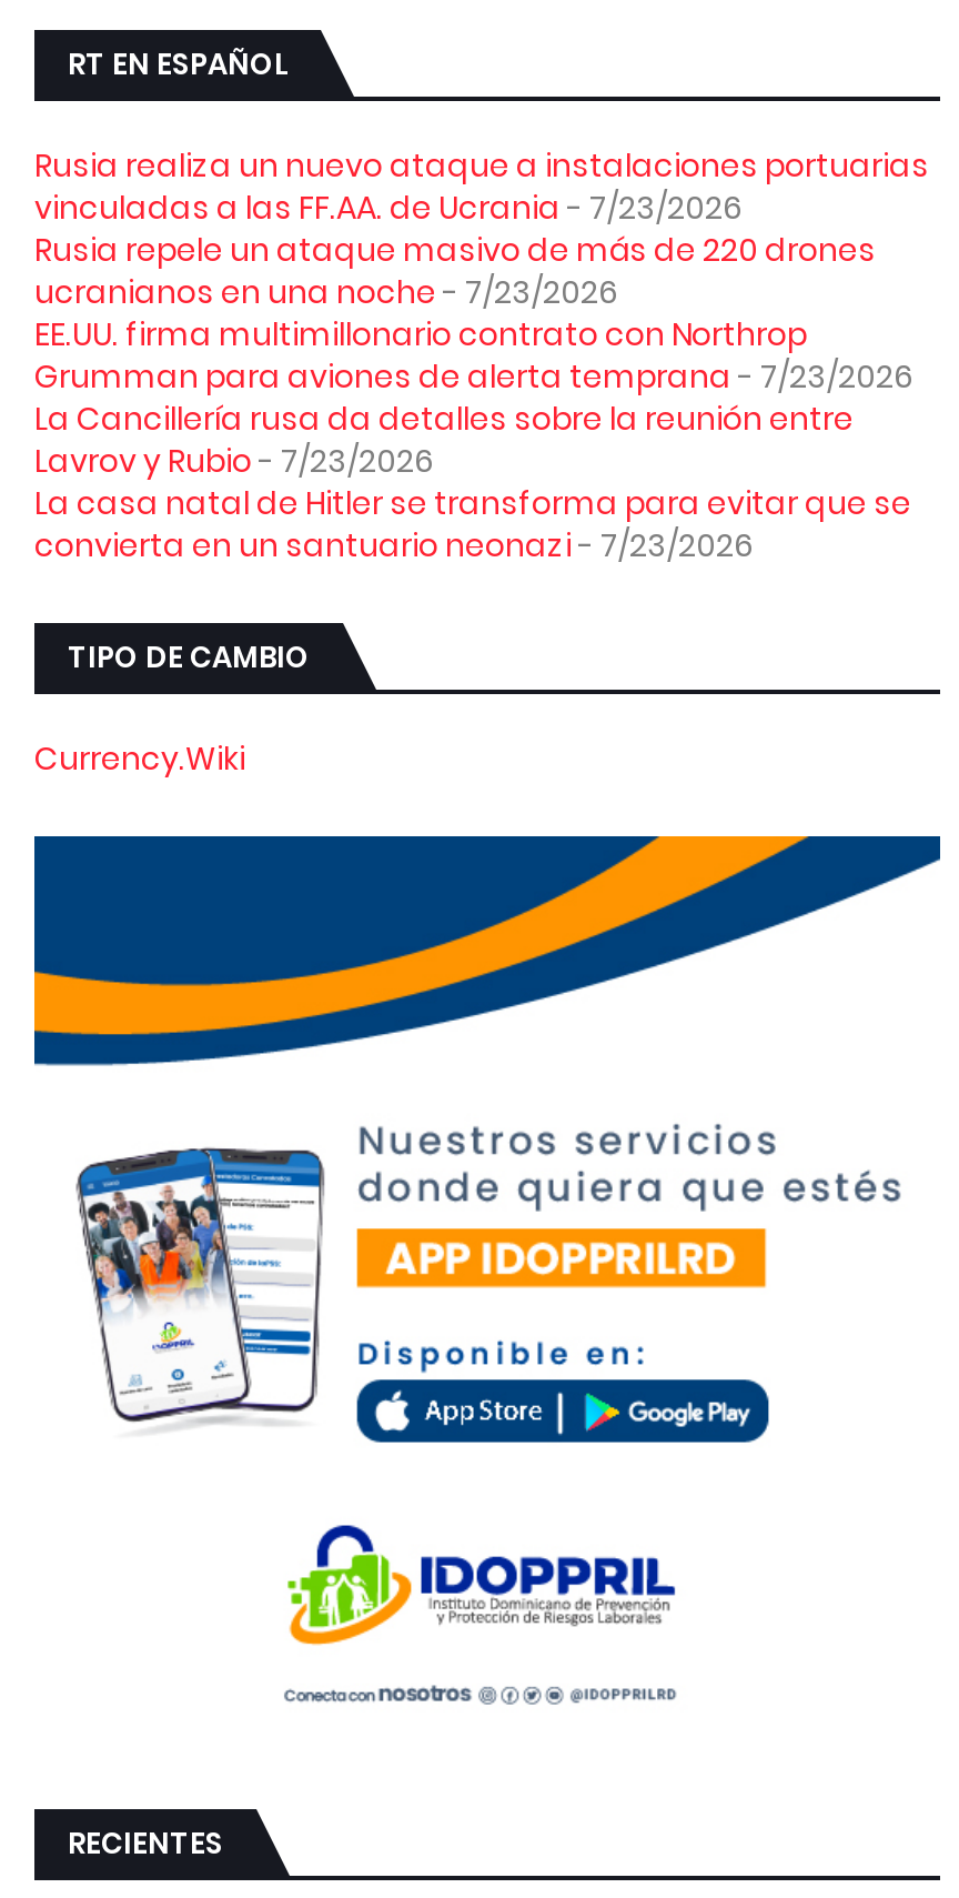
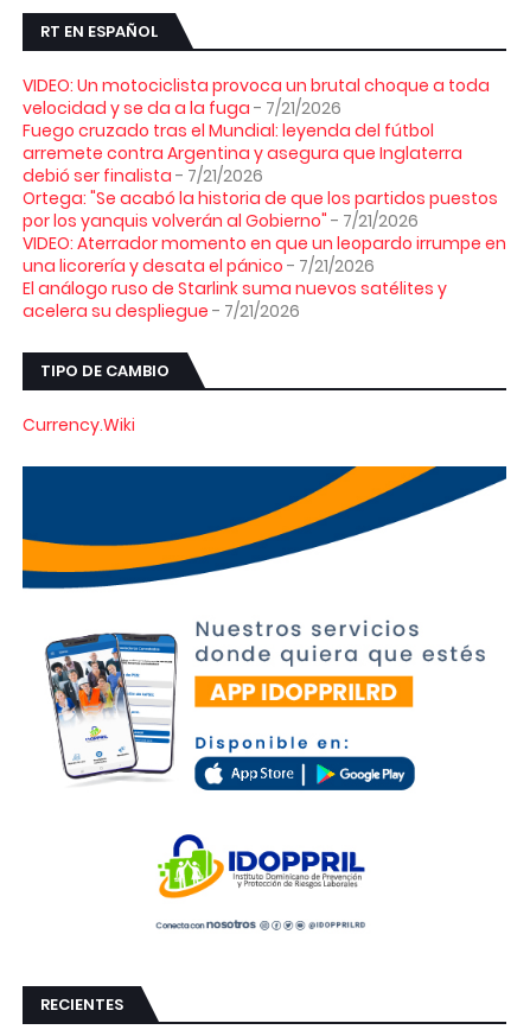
- Rusia realiza un nuevo ataque a instalaciones portuarias
- vinculadas a las FF.AA. de Ucrania - 7/23/2026
- Rusia repele un ataque masivo de más de 220 drones
- ucranianos en una noche - 7/23/2026
- EE.UU. firma multimillonario contrato con Northrop
- Grumman para aviones de alerta temprana - 7/23/2026
- La Cancillería rusa da detalles sobre la reunión entre
- Lavrov y Rubio - 7/23/2026
- La casa natal de Hitler se transforma para evitar que se
- convierta en un santuario neonazi - 7/23/2026
+ VIDEO: Un motociclista provoca un brutal choque a toda
+ velocidad y se da a la fuga - 7/21/2026
+ Fuego cruzado tras el Mundial: leyenda del fútbol
+ arremete contra Argentina y asegura que Inglaterra
+ debió ser finalista - 7/21/2026
+ Ortega: "Se acabó la historia de que los partidos puestos
+ por los yanquis volverán al Gobierno" - 7/21/2026
+ VIDEO: Aterrador momento en que un leopardo irrumpe en
+ una licorería y desata el pánico- 7/21/2026
+ El análogo ruso de Starlink suma nuevos satélites y
+ acelera su despliegue - 7/21/2026
